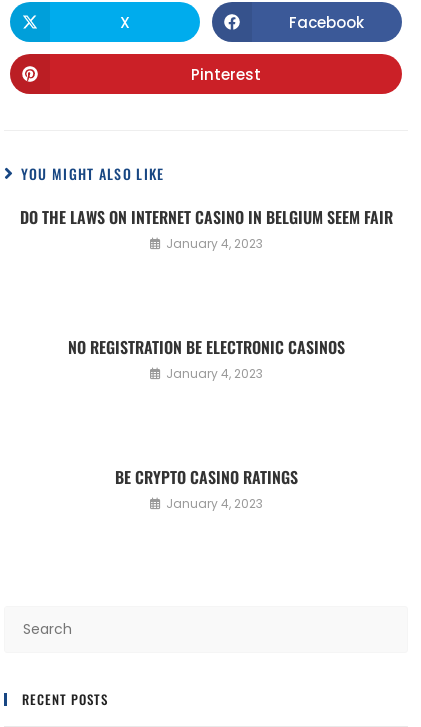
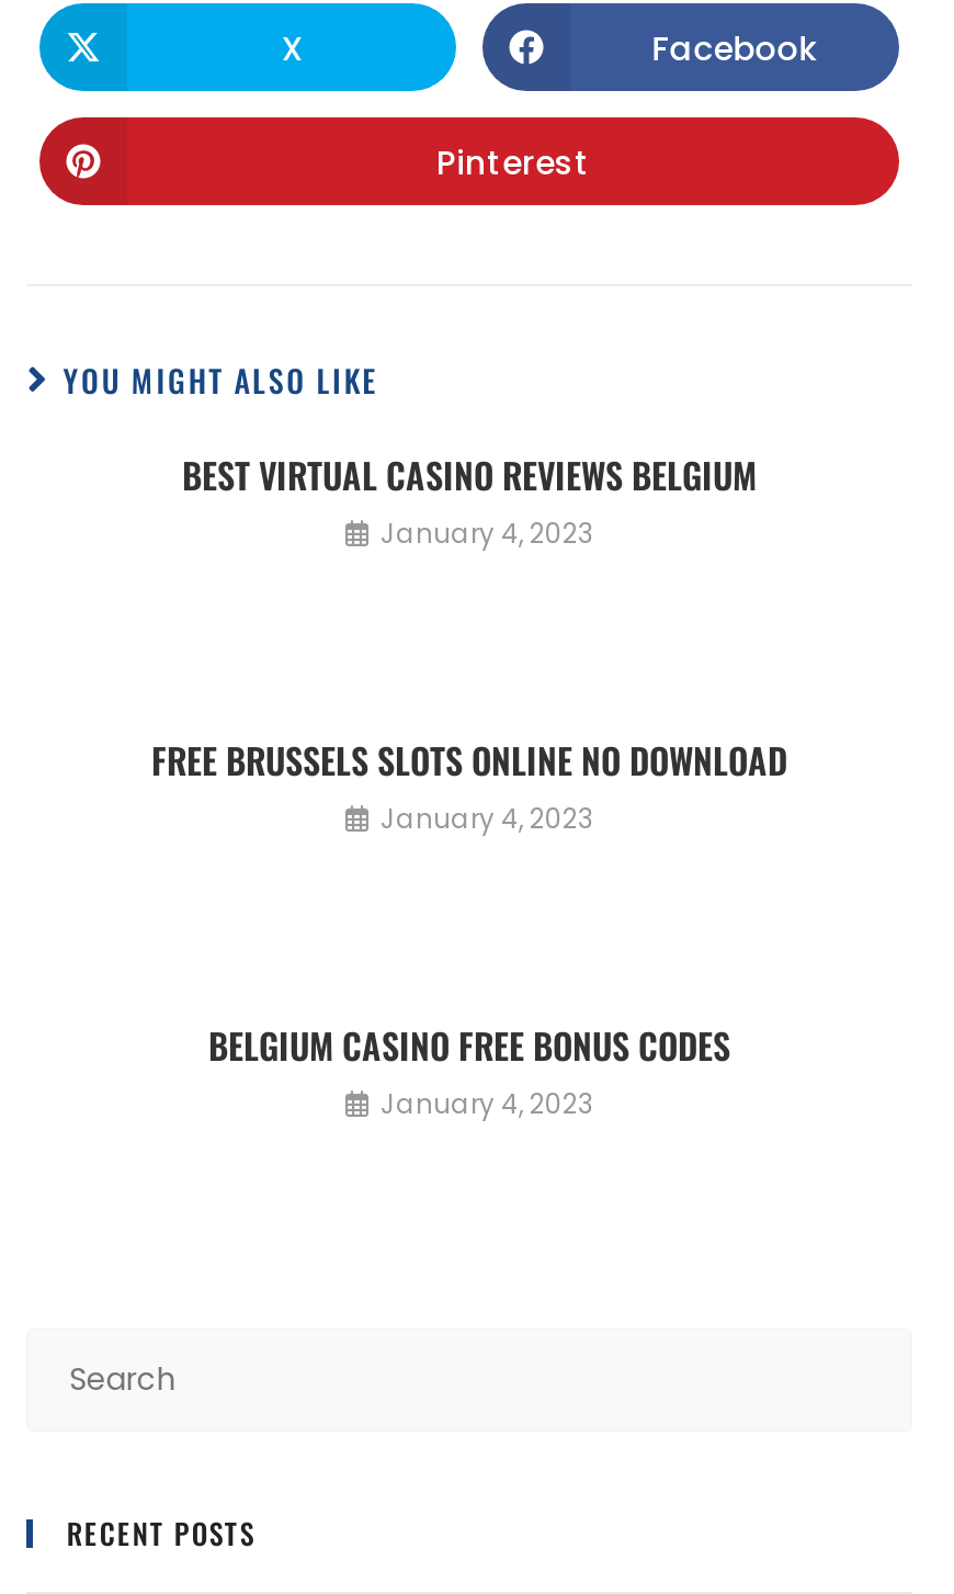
- DO THE LAWS ON INTERNET CASINO IN BELGIUM SEEM FAIR
+ BEST VIRTUAL CASINO REVIEWS BELGIUM

- NO REGISTRATION BE ELECTRONIC CASINOS
+ FREE BRUSSELS SLOTS ONLINE NO DOWNLOAD

- BE CRYPTO CASINO RATINGS
+ BELGIUM CASINO FREE BONUS CODES
